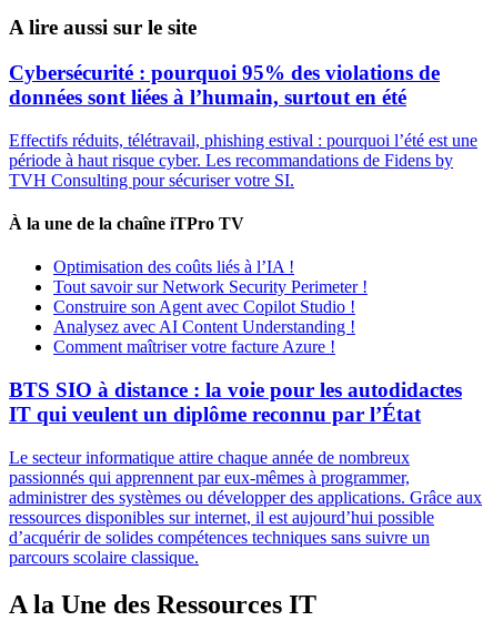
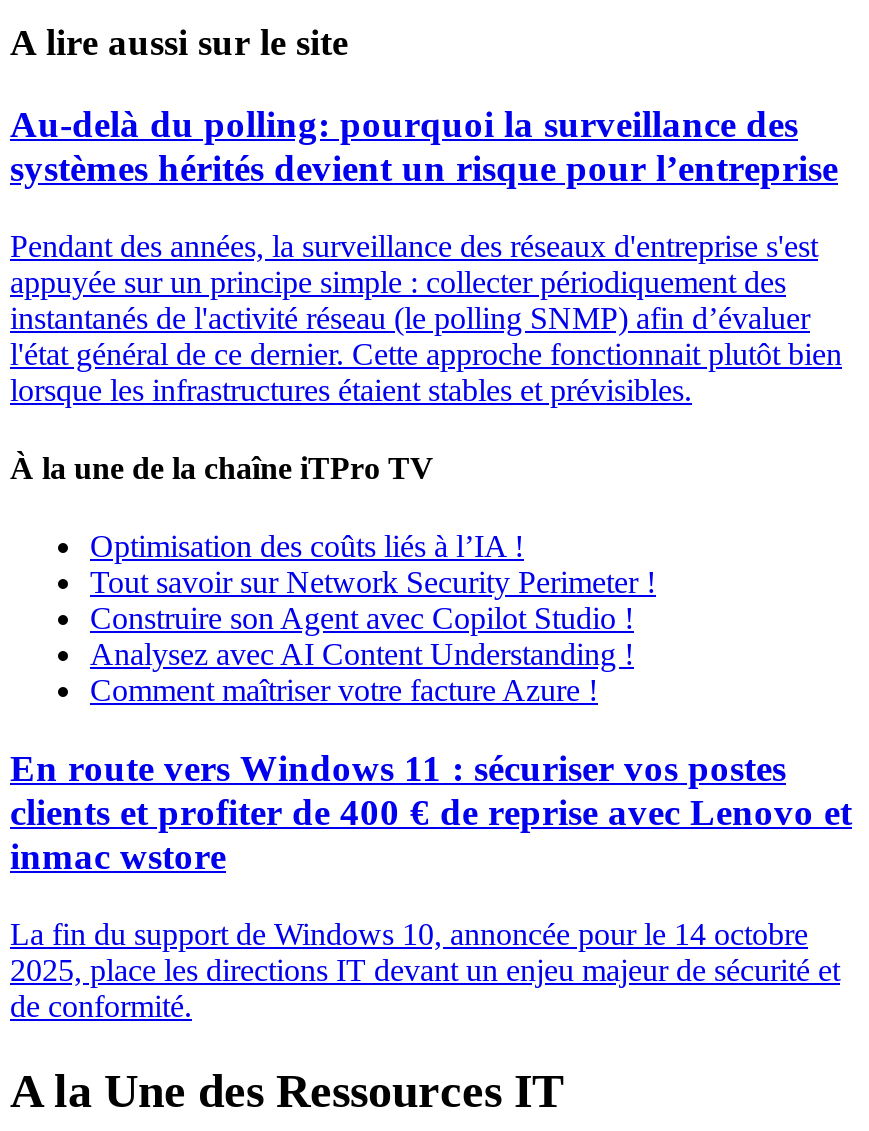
- Cybersécurité : pourquoi 95% des violations de
- données sont liées à l’humain, surtout en été
+ Au-delà du polling: pourquoi la surveillance des
+ systèmes hérités devient un risque pour l’entreprise

- Effectifs réduits, télétravail, phishing estival : pourquoi l’été est une
- période à haut risque cyber. Les recommandations de Fidens by
- TVH Consulting pour sécuriser votre SI.
+ Pendant des années, la surveillance des réseaux d'entreprise s'est
+ appuyée sur un principe simple : collecter périodiquement des
+ instantanés de l'activité réseau (le polling SNMP) afin d’évaluer
+ l'état général de ce dernier. Cette approche fonctionnait plutôt bien
+ lorsque les infrastructures étaient stables et prévisibles.

moved down: À la une de la chaîne iTPro TV | Optimisation des coûts liés à l’IA ! | Tout savoir sur Network Security Perimeter ! | Construire son Agent avec Copilot Studio ! | Analysez avec AI Content Understanding ! | Comment maîtriser votre facture Azure !

- BTS SIO à distance : la voie pour les autodidactes
- IT qui veulent un diplôme reconnu par l’État
+ En route vers Windows 11 : sécuriser vos postes
+ clients et profiter de 400 € de reprise avec Lenovo et
+ inmac wstore

- Le secteur informatique attire chaque année de nombreux
- passionnés qui apprennent par eux-mêmes à programmer,
- administrer des systèmes ou développer des applications. Grâce aux
- ressources disponibles sur internet, il est aujourd’hui possible
- d’acquérir de solides compétences techniques sans suivre un
- parcours scolaire classique.
+ La fin du support de Windows 10, annoncée pour le 14 octobre
+ 2025, place les directions IT devant un enjeu majeur de sécurité et
+ de conformité.
